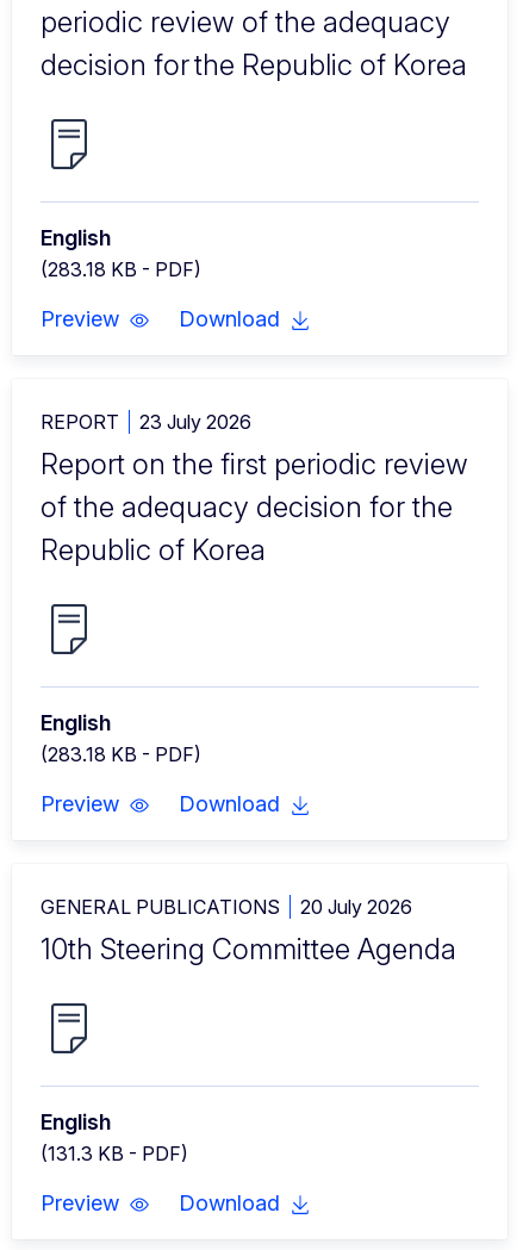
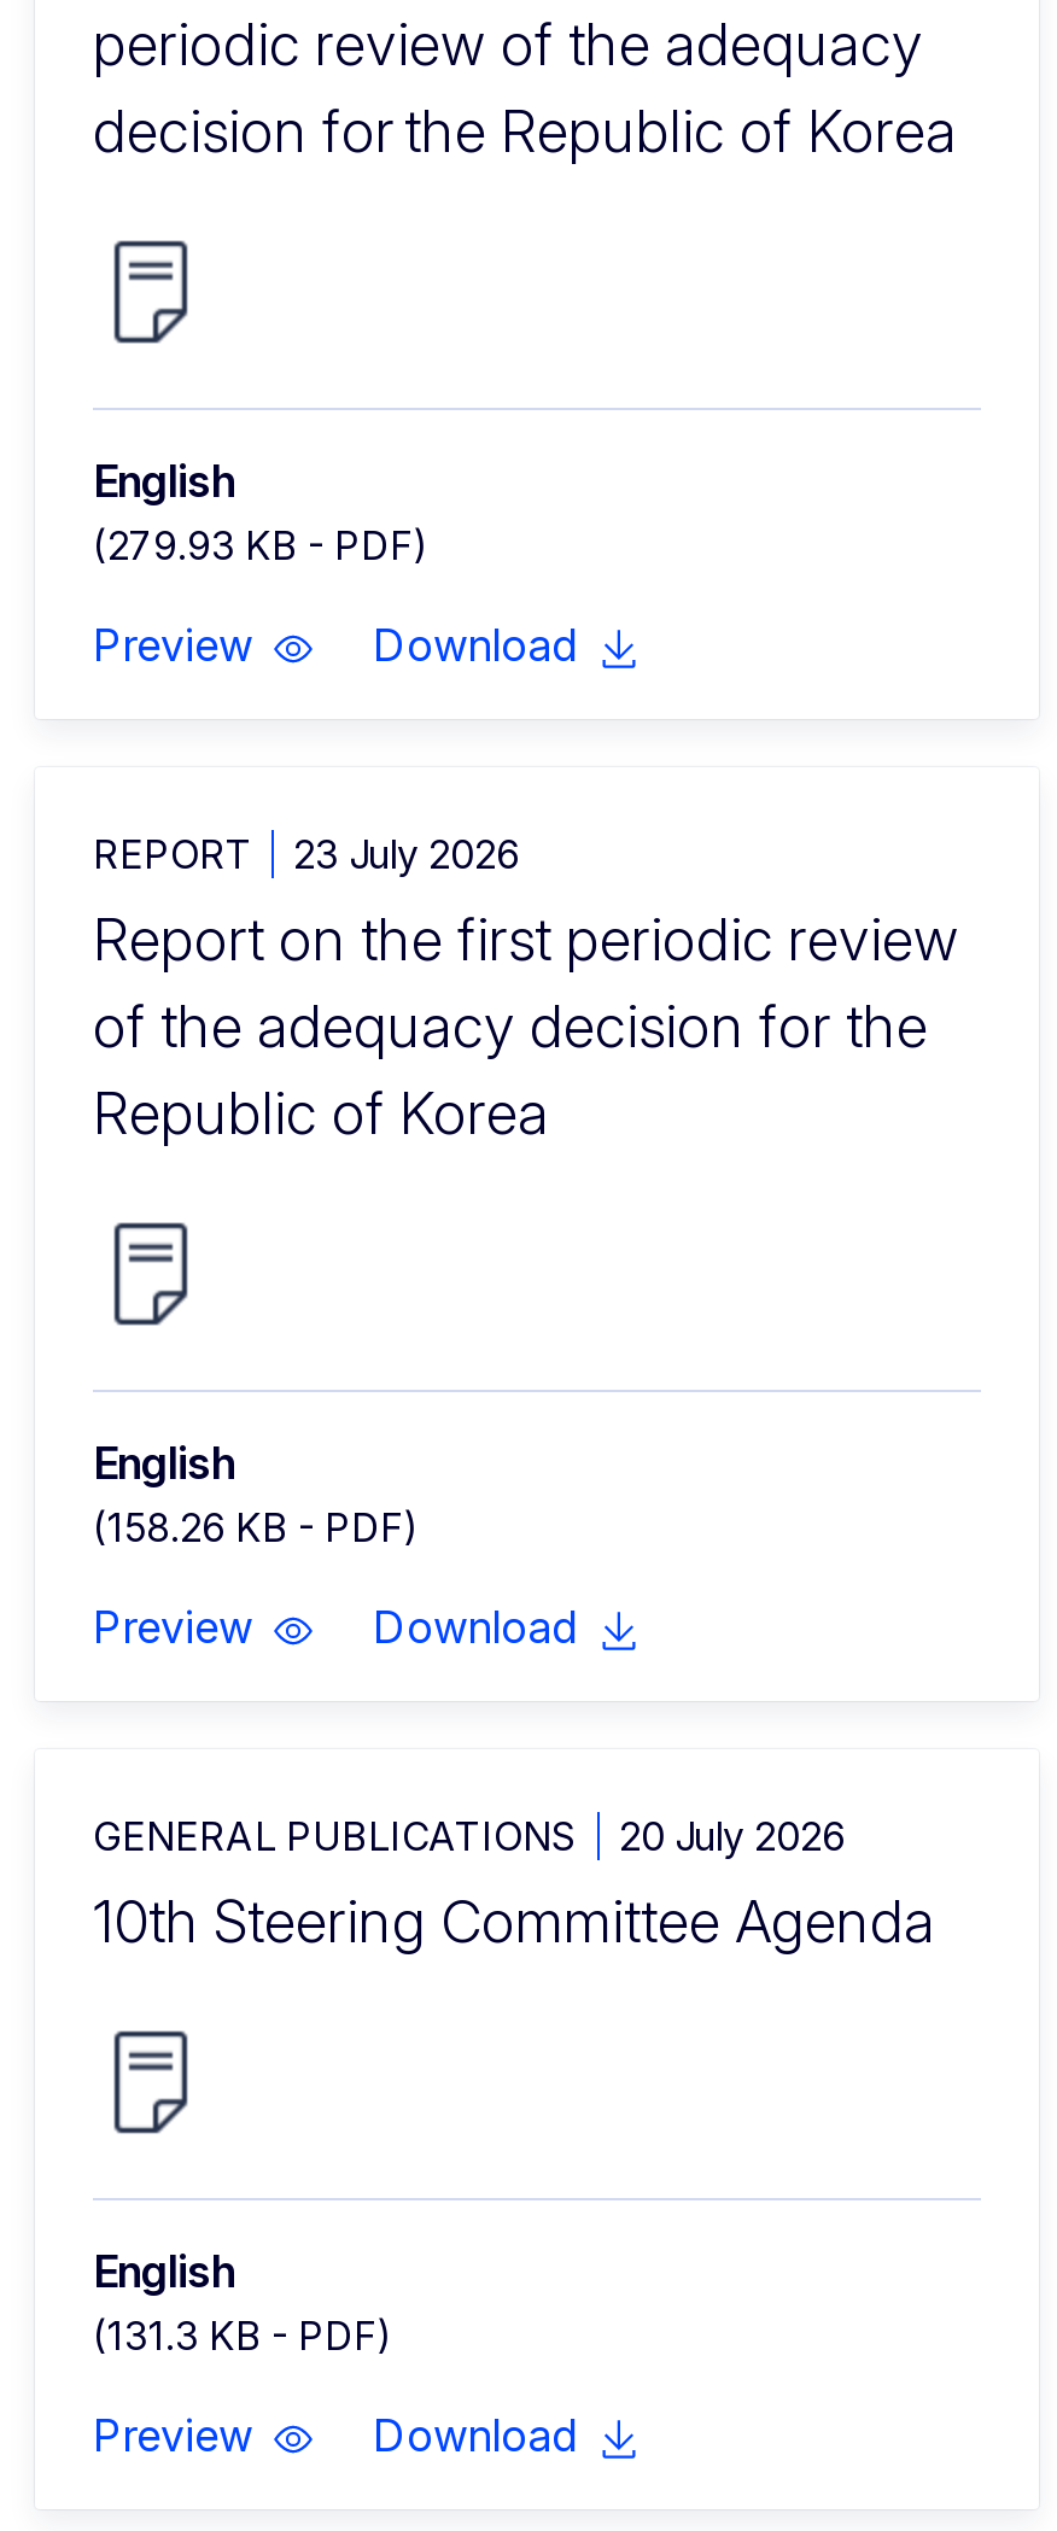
- (283.18 KB - PDF)
+ (279.93 KB - PDF)

- (283.18 KB - PDF)
+ (158.26 KB - PDF)
